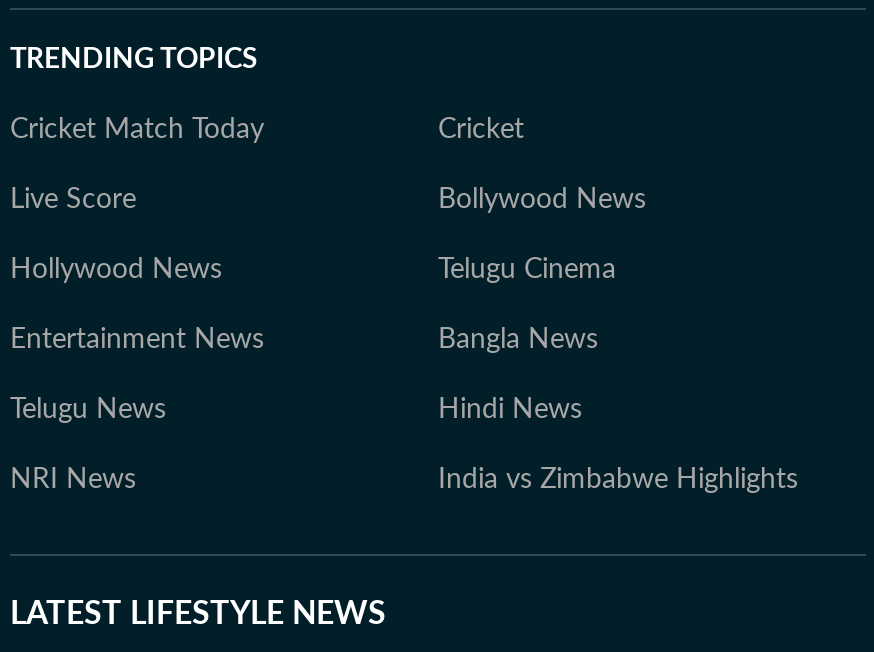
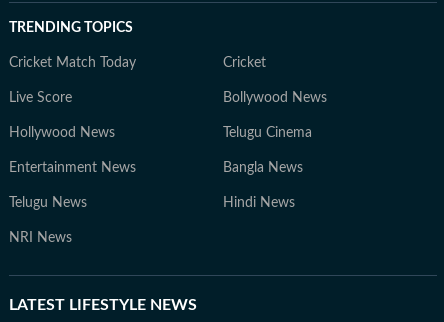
- India vs Zimbabwe Highlights
